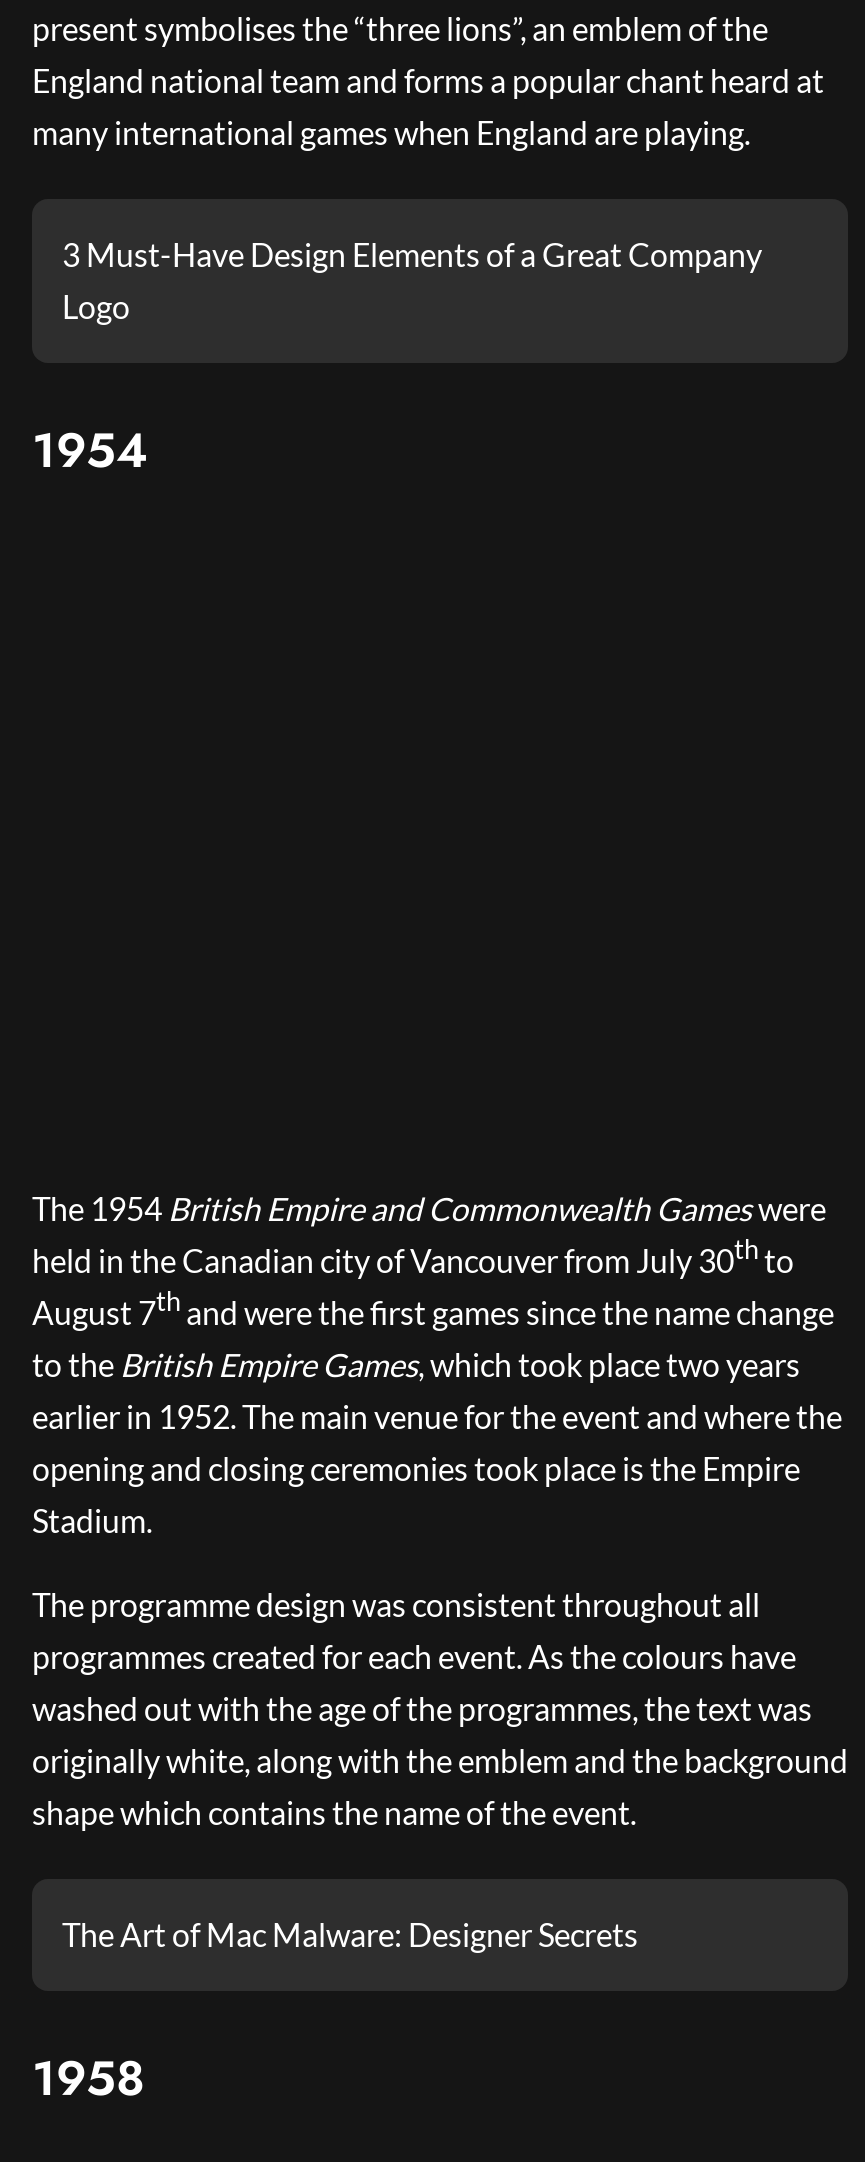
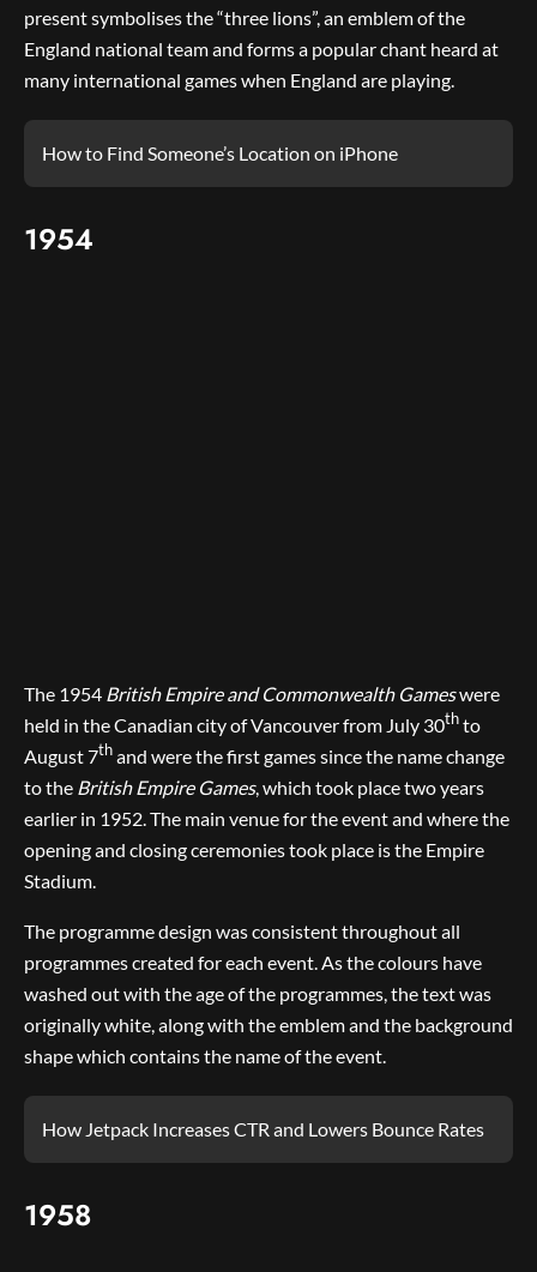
- 3 Must-Have Design Elements of a Great Company
- Logo
+ How to Find Someone’s Location on iPhone

- The Art of Mac Malware: Designer Secrets
+ How Jetpack Increases CTR and Lowers Bounce Rates
